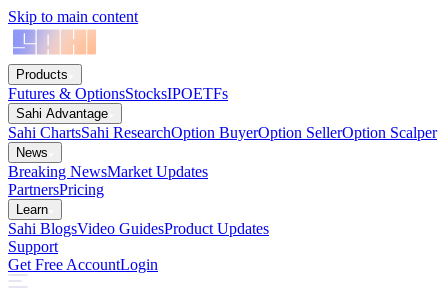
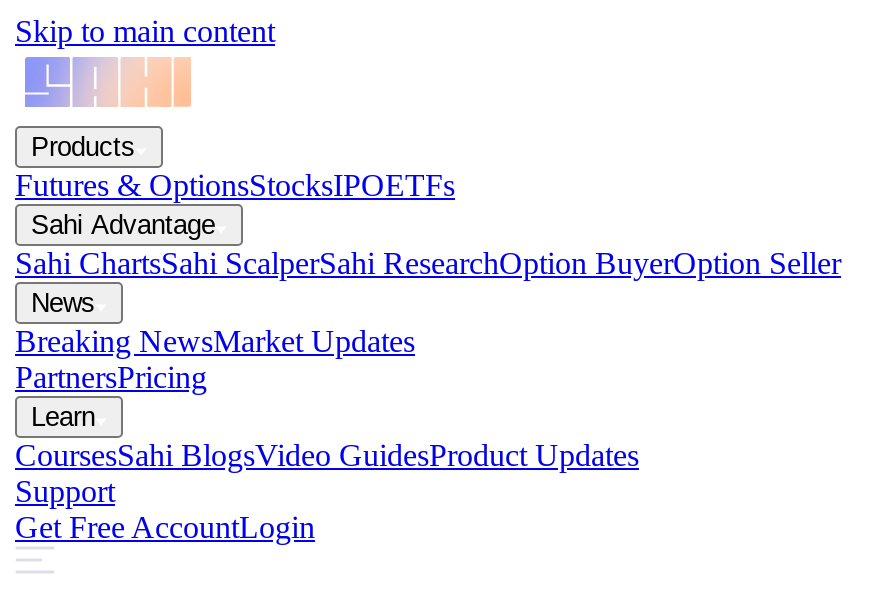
- Sahi ChartsSahi ResearchOption BuyerOption SellerOption Scalper
+ Sahi ChartsSahi ScalperSahi ResearchOption BuyerOption Seller

- Sahi BlogsVideo GuidesProduct Updates
+ CoursesSahi BlogsVideo GuidesProduct Updates
